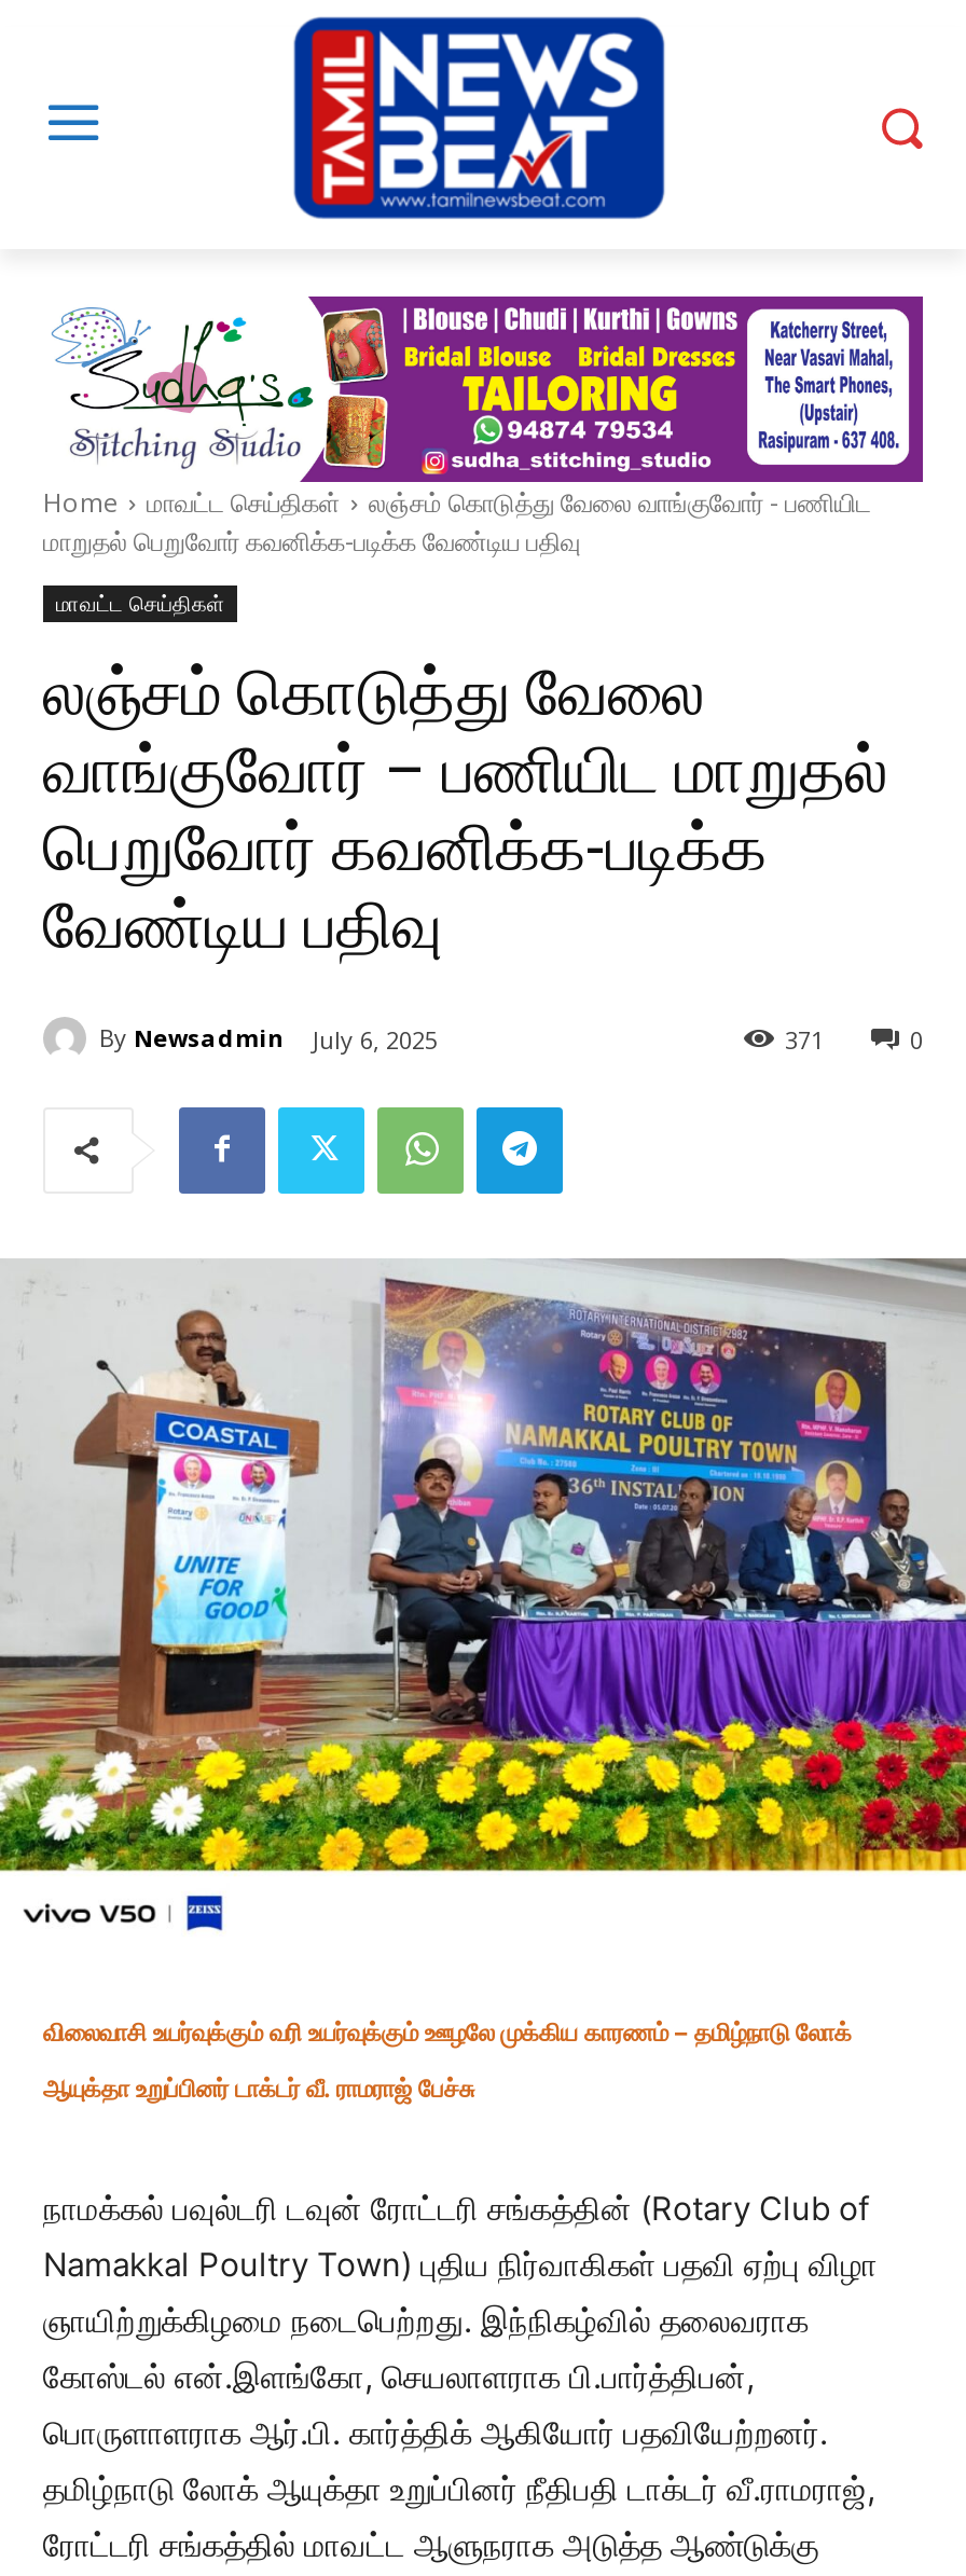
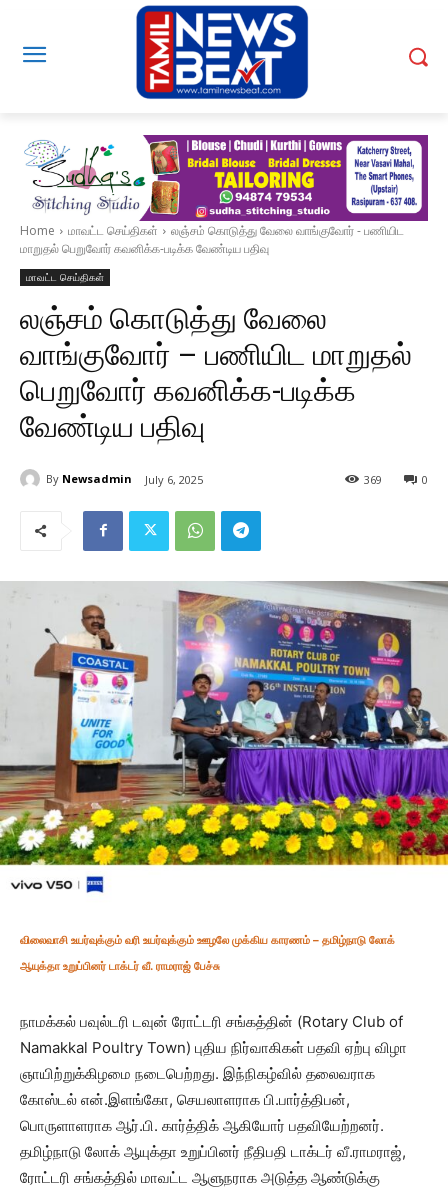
- 371
+ 369
